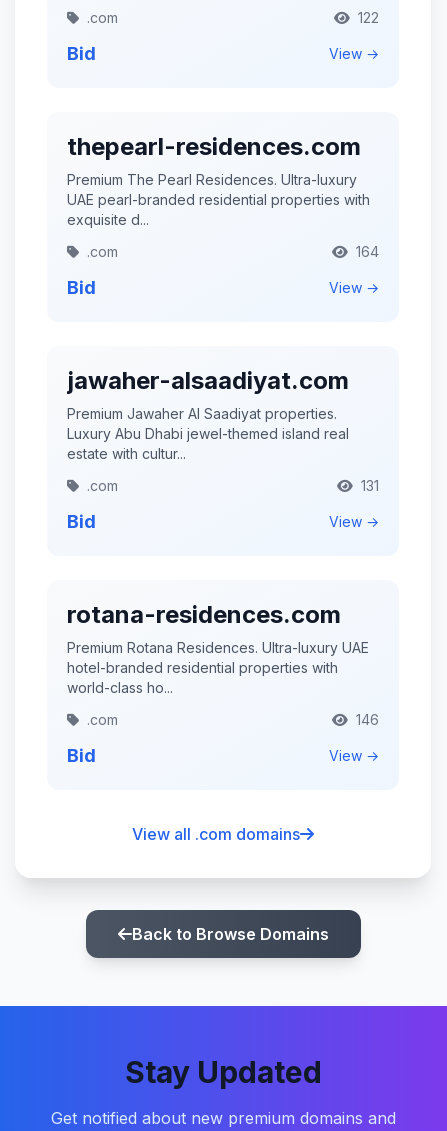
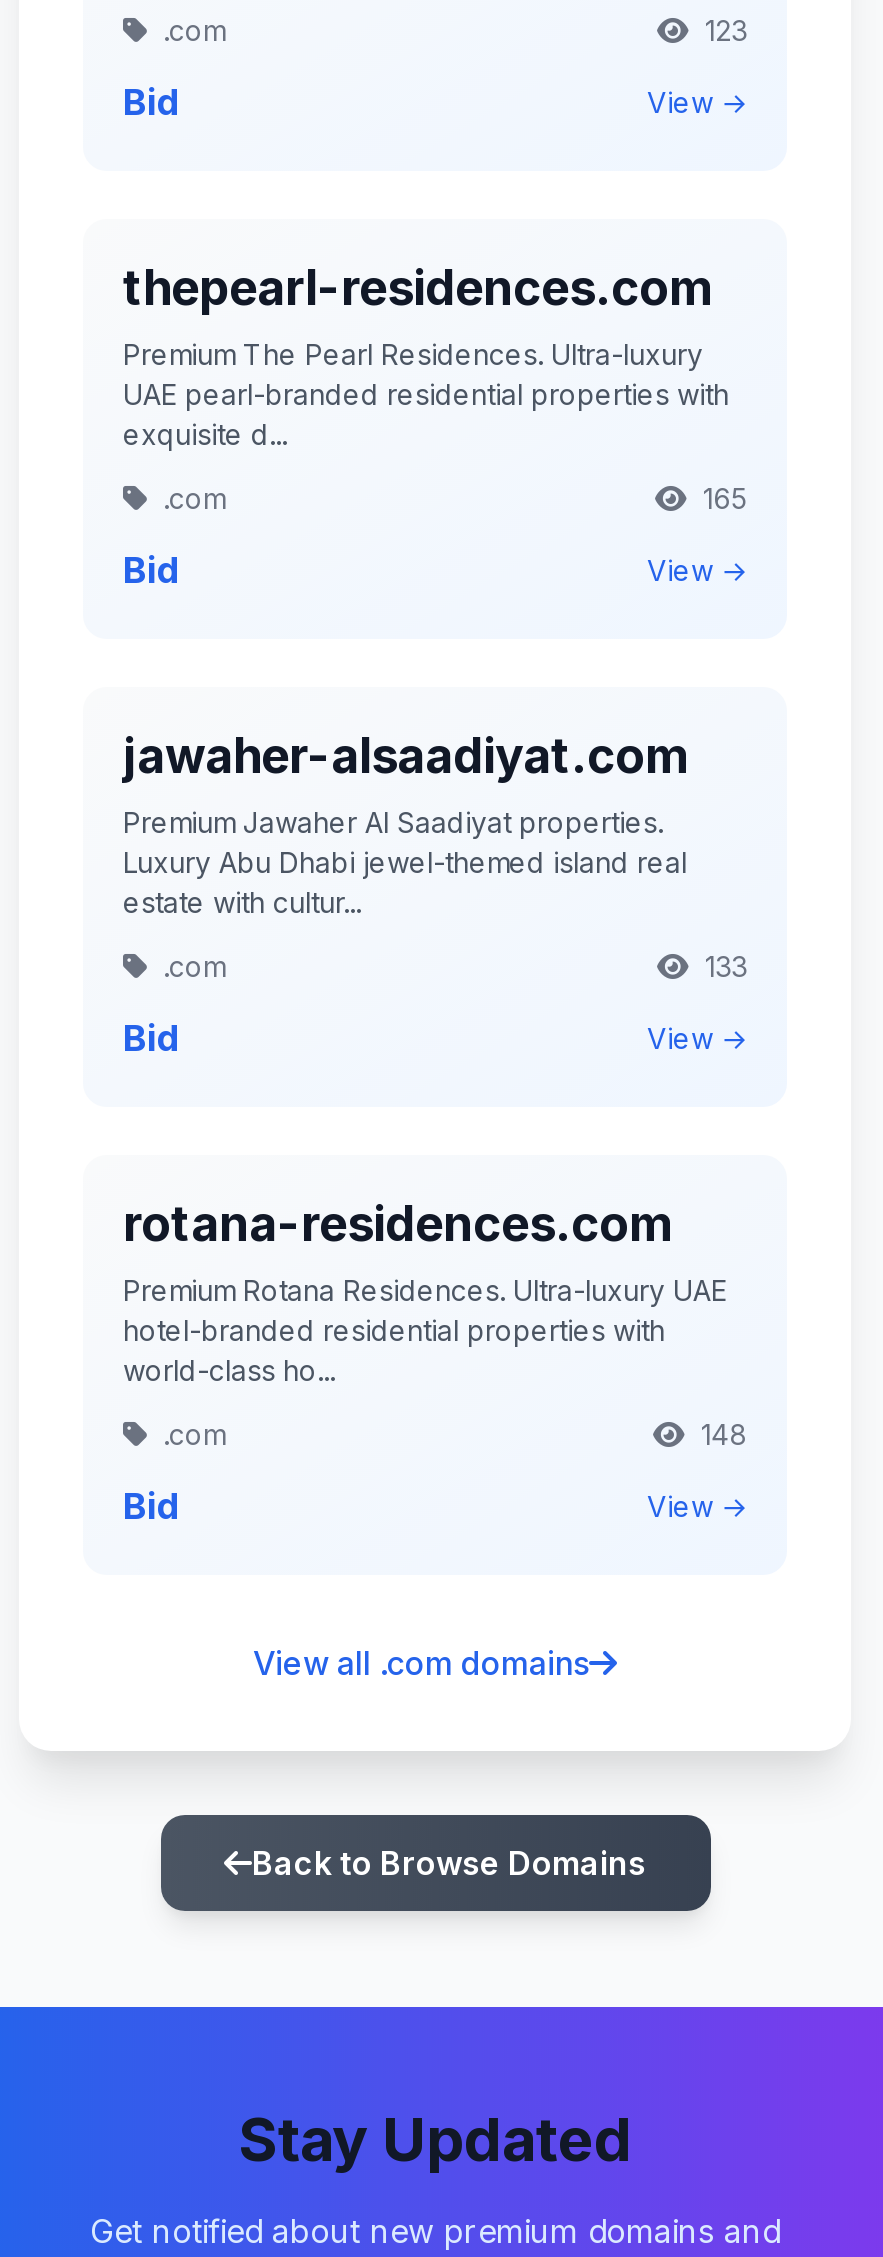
- 122
+ 123

- 164
+ 165

- 131
+ 133

- 146
+ 148
